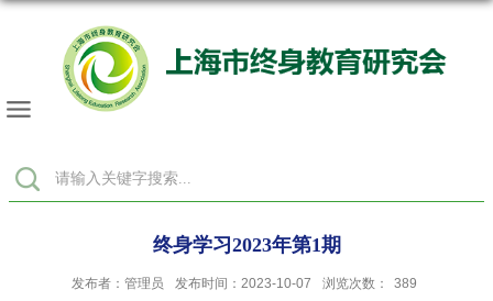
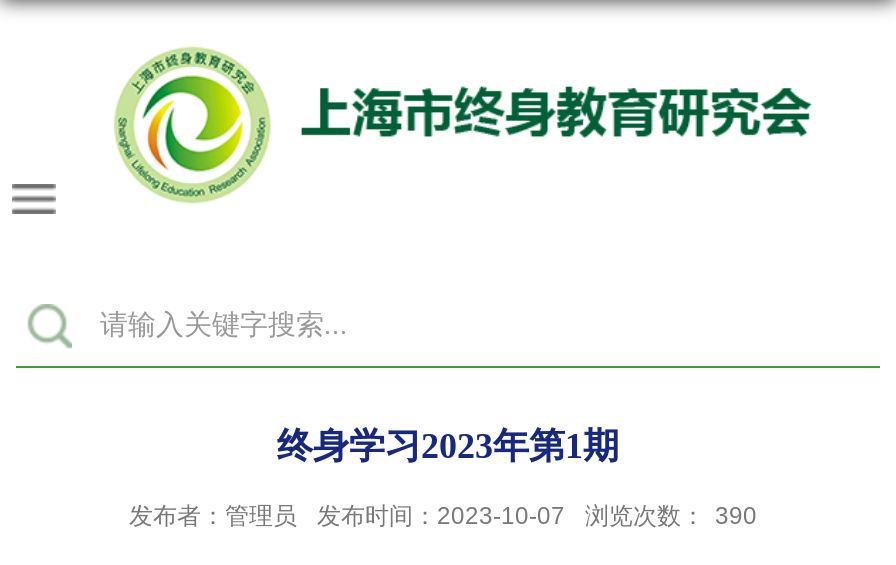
- 发布者：管理员 发布时间：2023-10-07 浏览次数： 389
+ 发布者：管理员 发布时间：2023-10-07 浏览次数： 390
